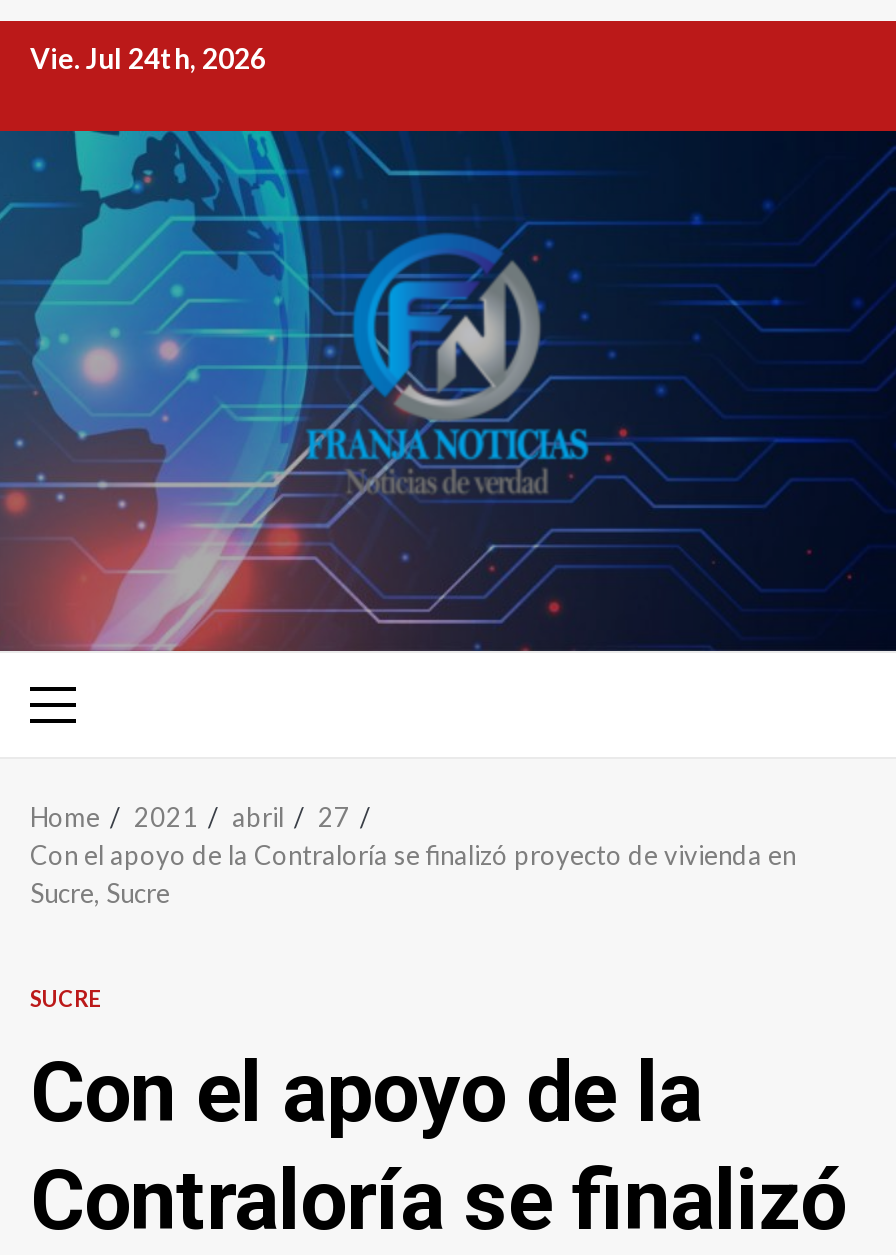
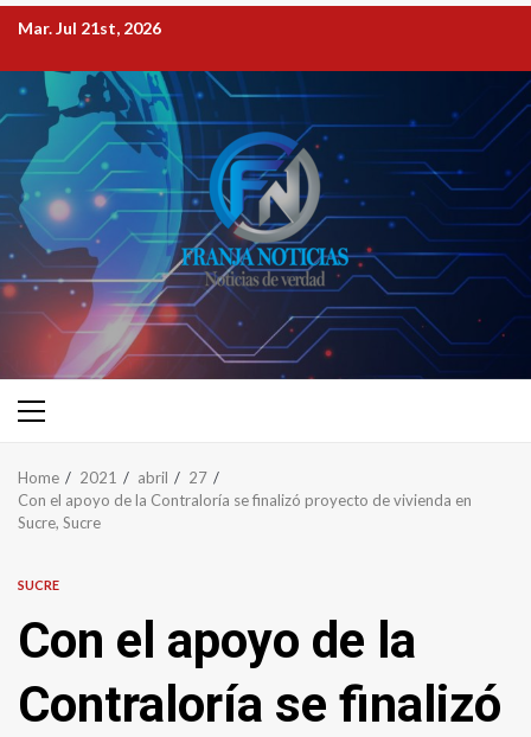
- Vie. Jul 24th, 2026
+ Mar. Jul 21st, 2026
